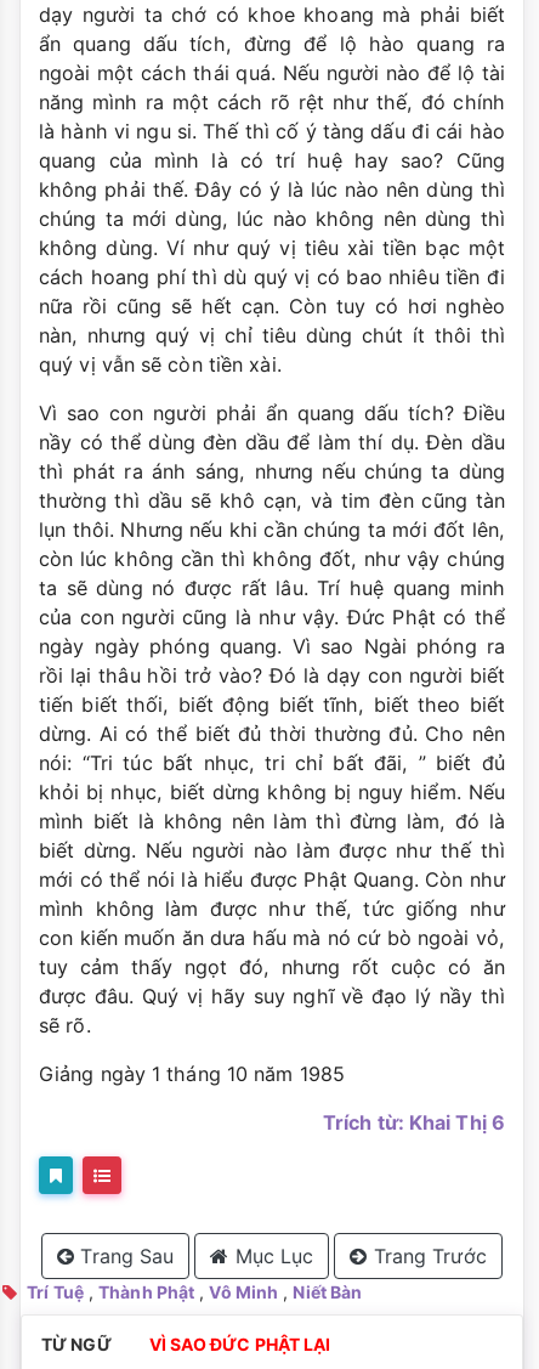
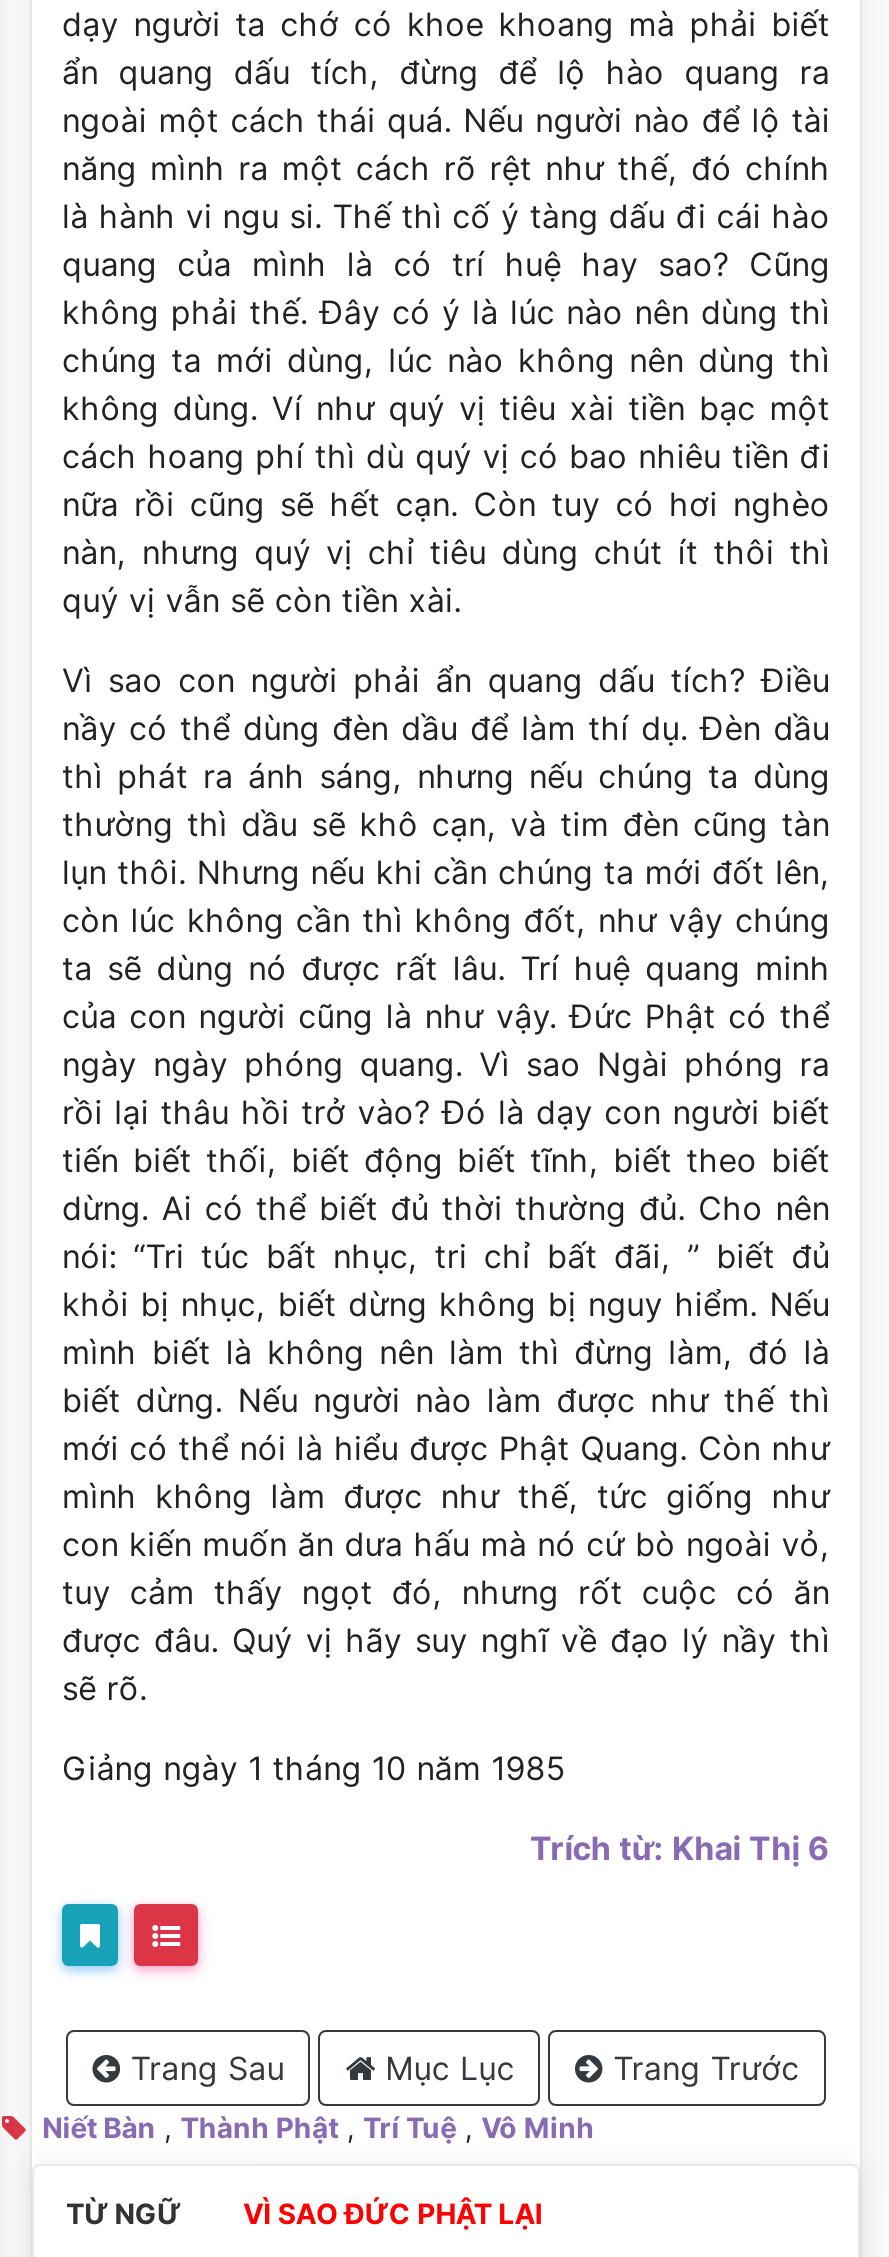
- Trí Tuệ , Thành Phật , Vô Minh , Niết Bàn
+ Niết Bàn , Thành Phật , Trí Tuệ , Vô Minh
